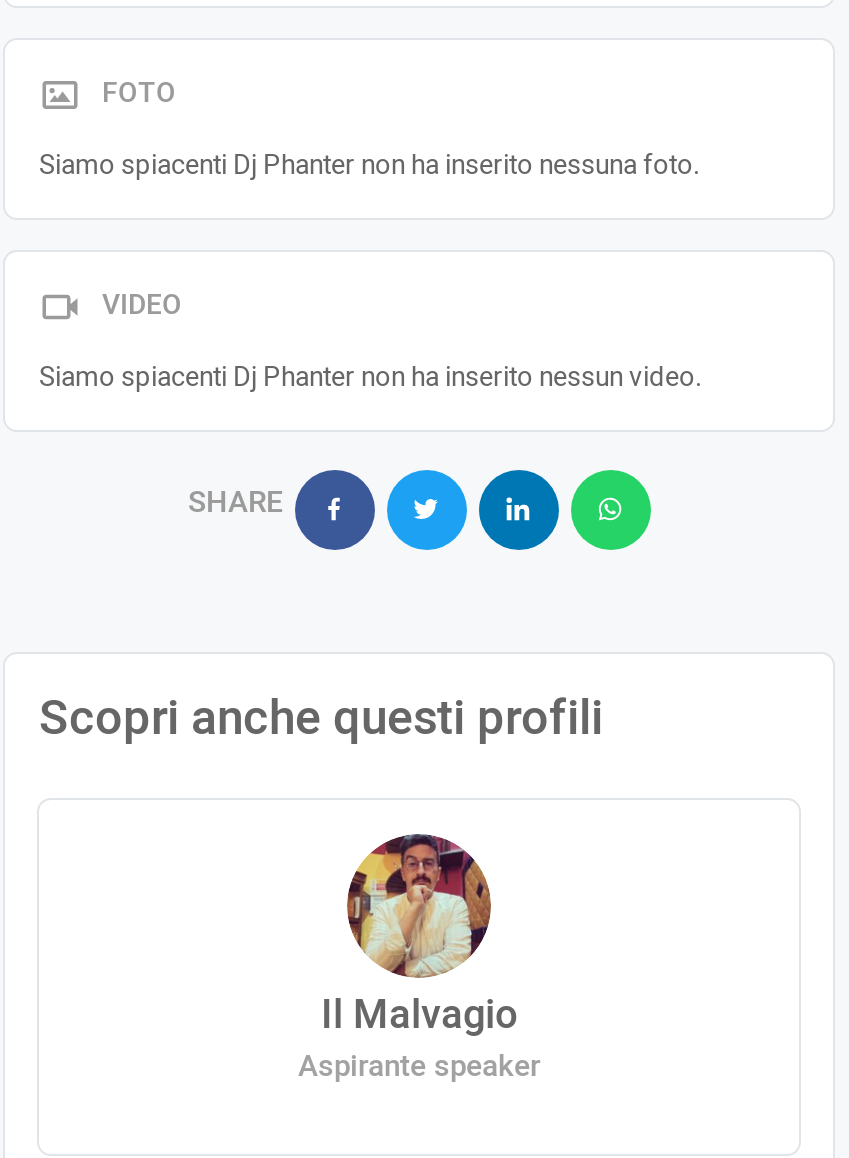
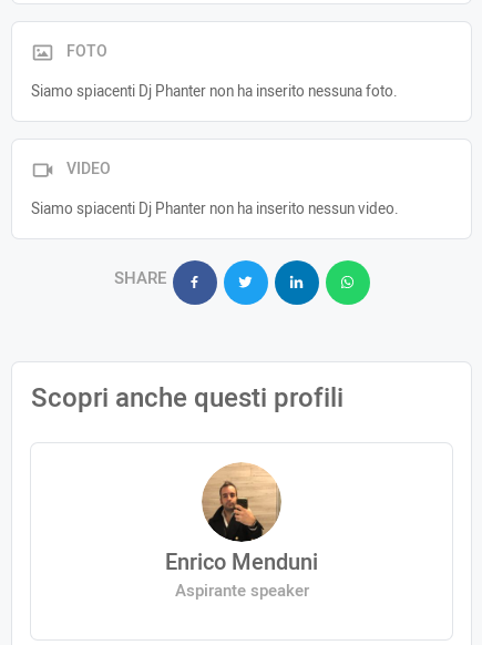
- [image]
- Il Malvagio
+ [image]
+ Enrico Menduni
